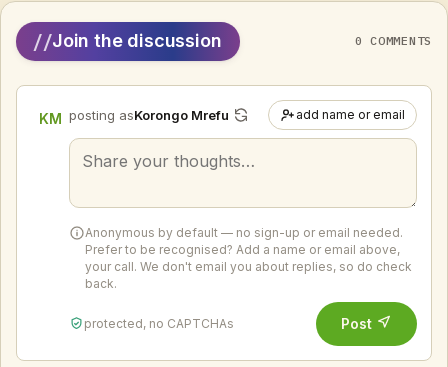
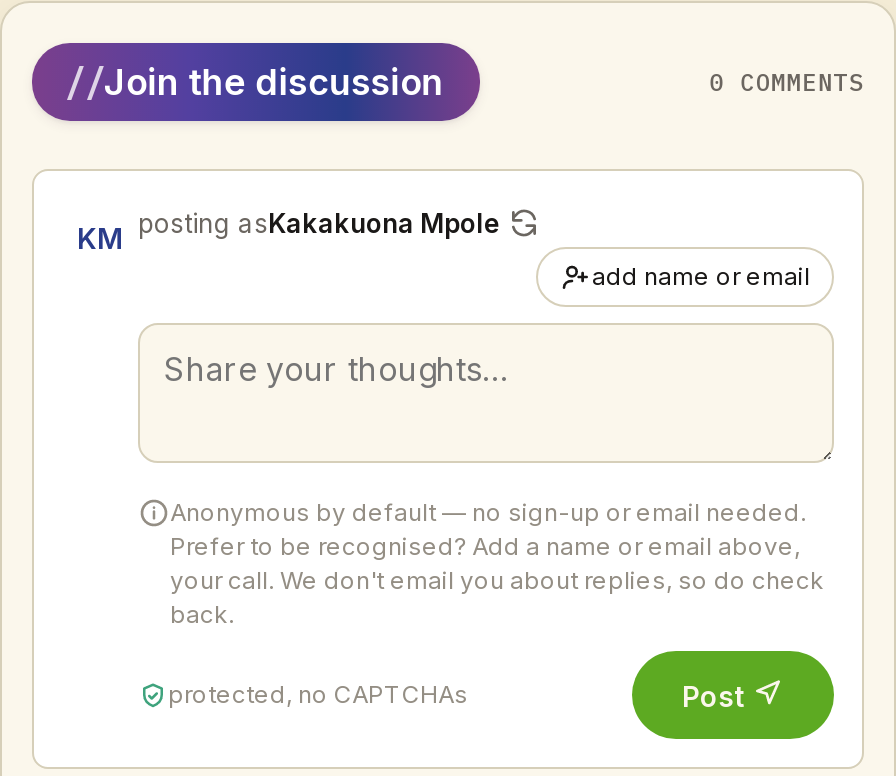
- KM posting asKorongo Mrefu
+ KM posting asKakakuona Mpole
